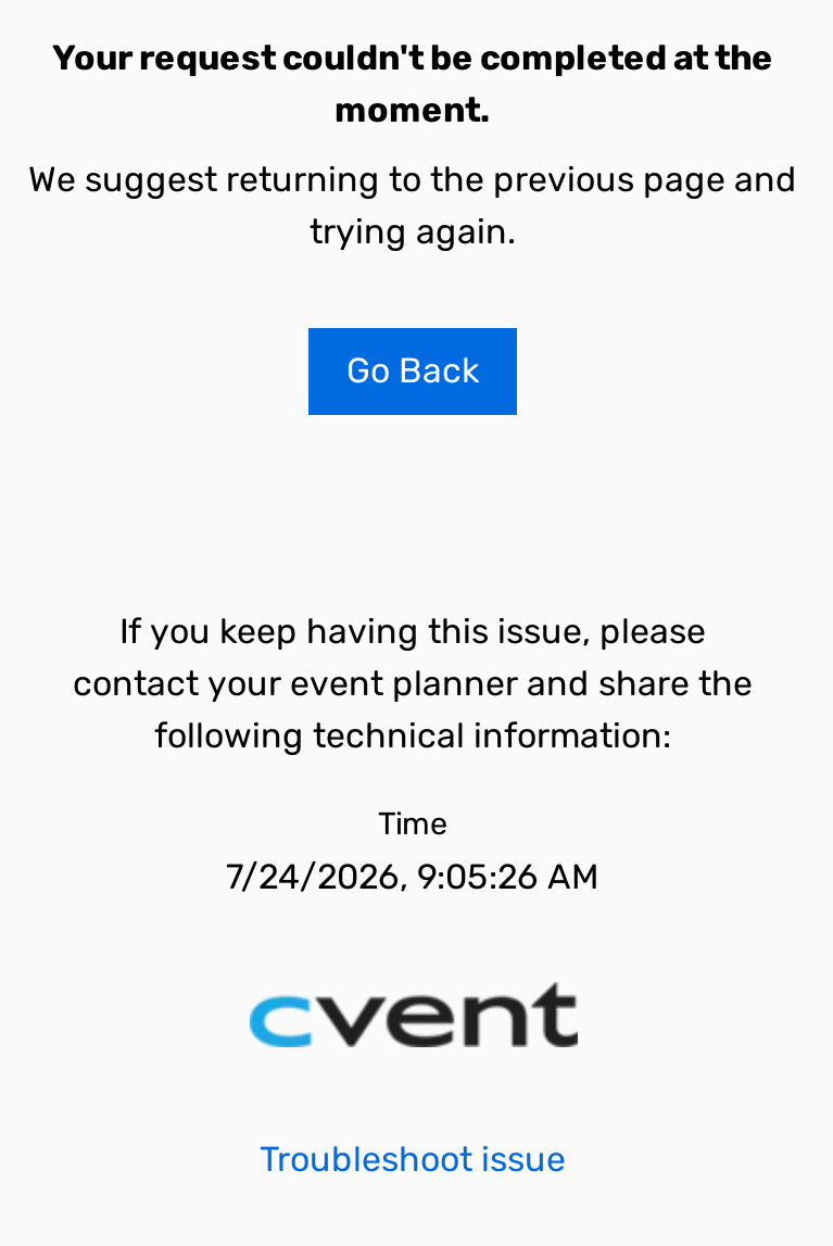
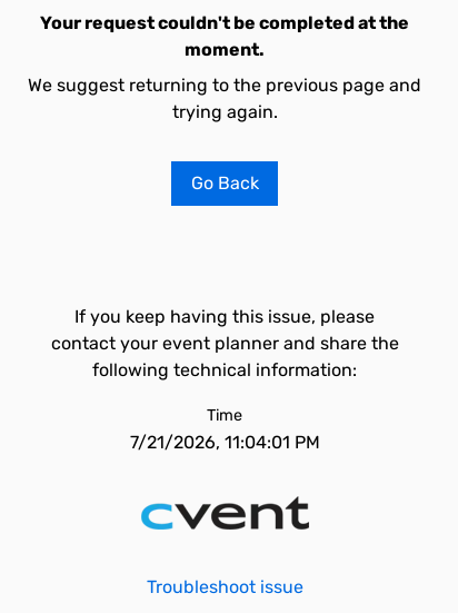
- 7/24/2026, 9:05:26 AM
+ 7/21/2026, 11:04:01 PM
